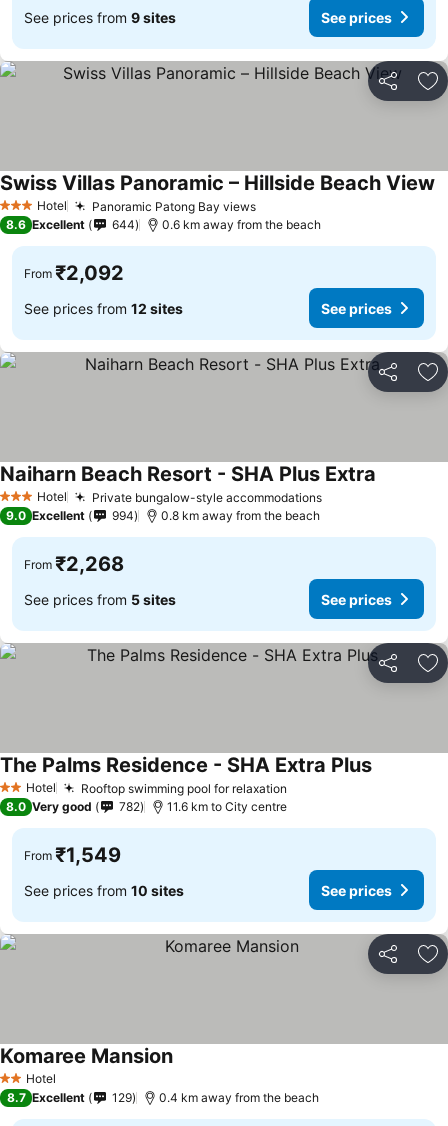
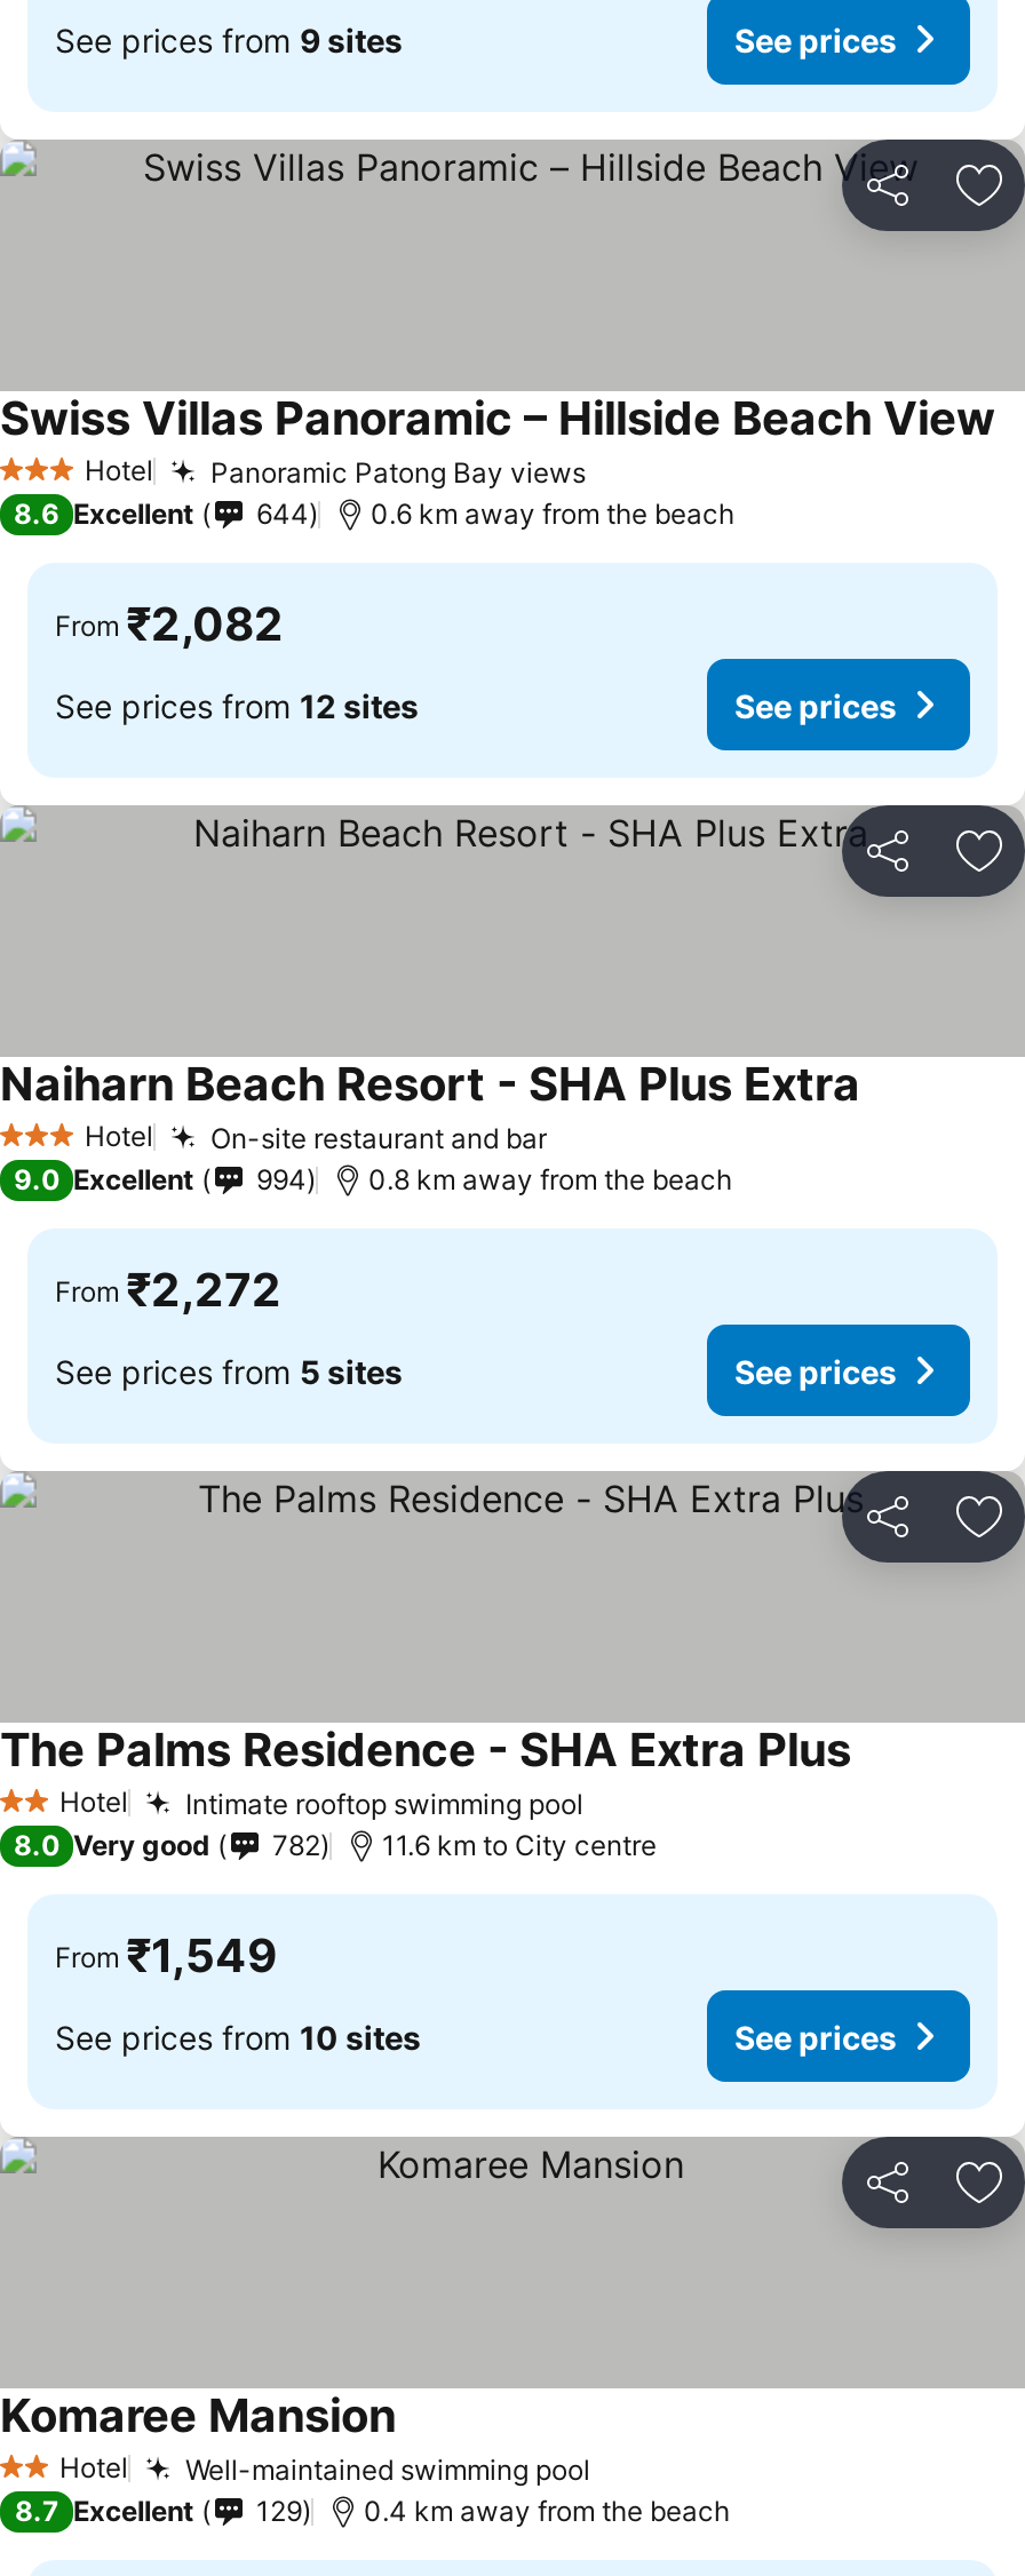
- From ₹2,092
+ From ₹2,082

- Private bungalow-style accommodations
+ On-site restaurant and bar

- From ₹2,268
+ From ₹2,272

- Rooftop swimming pool for relaxation
+ Intimate rooftop swimming pool

+ Well-maintained swimming pool
